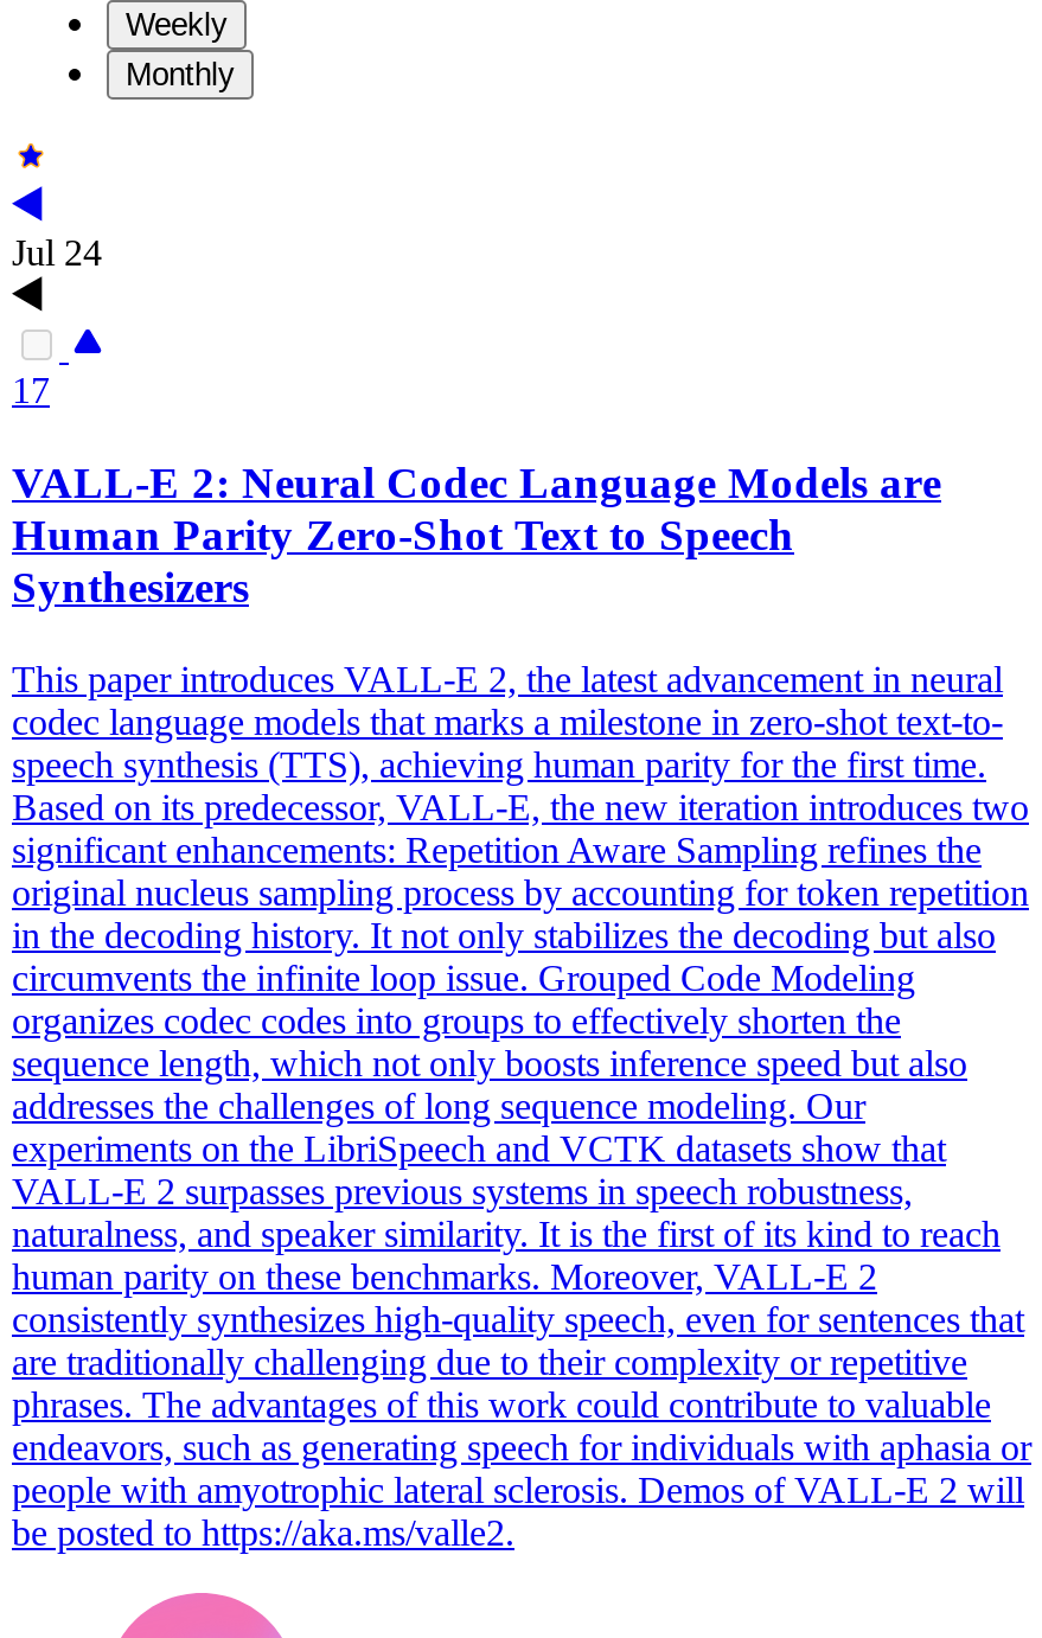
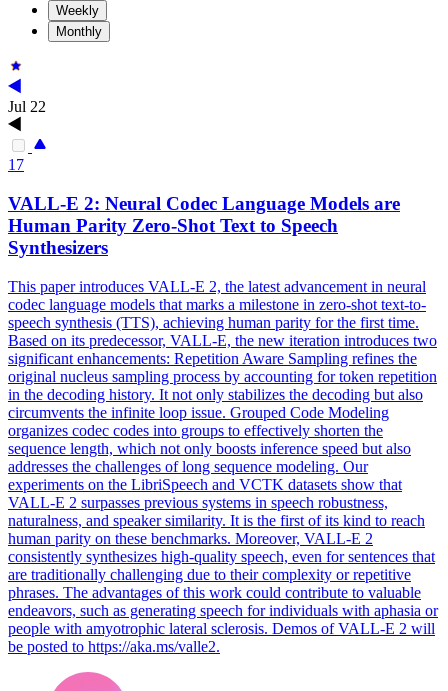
- Jul 24
+ Jul 22
